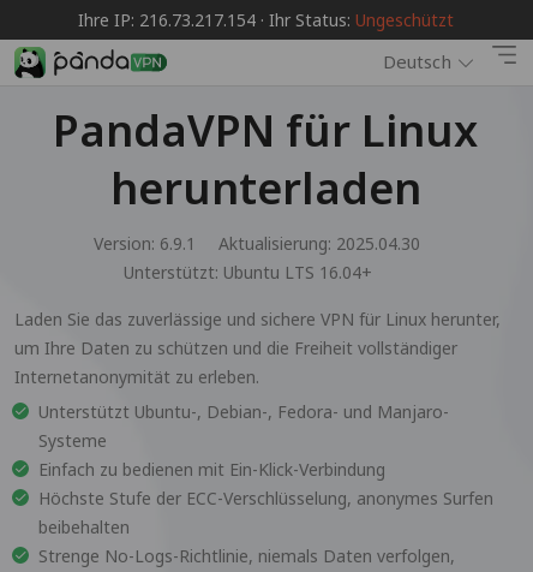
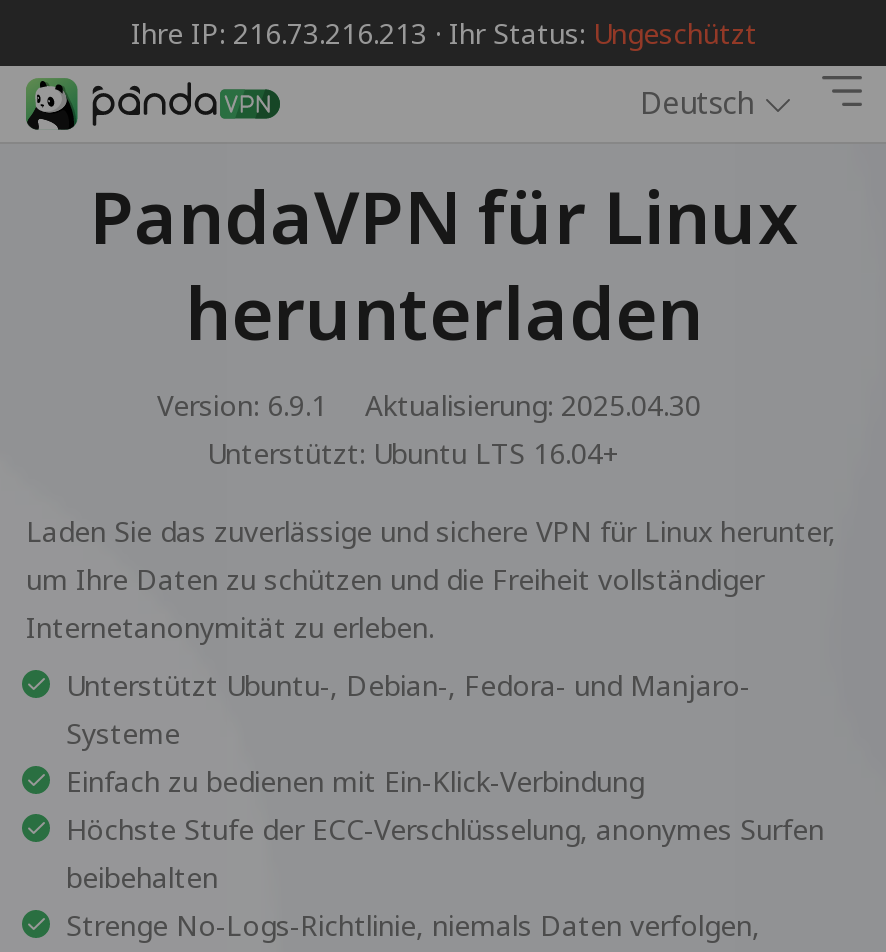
- Ihre IP: 216.73.217.154 · Ihr Status: Ungeschützt
+ Ihre IP: 216.73.216.213 · Ihr Status: Ungeschützt
